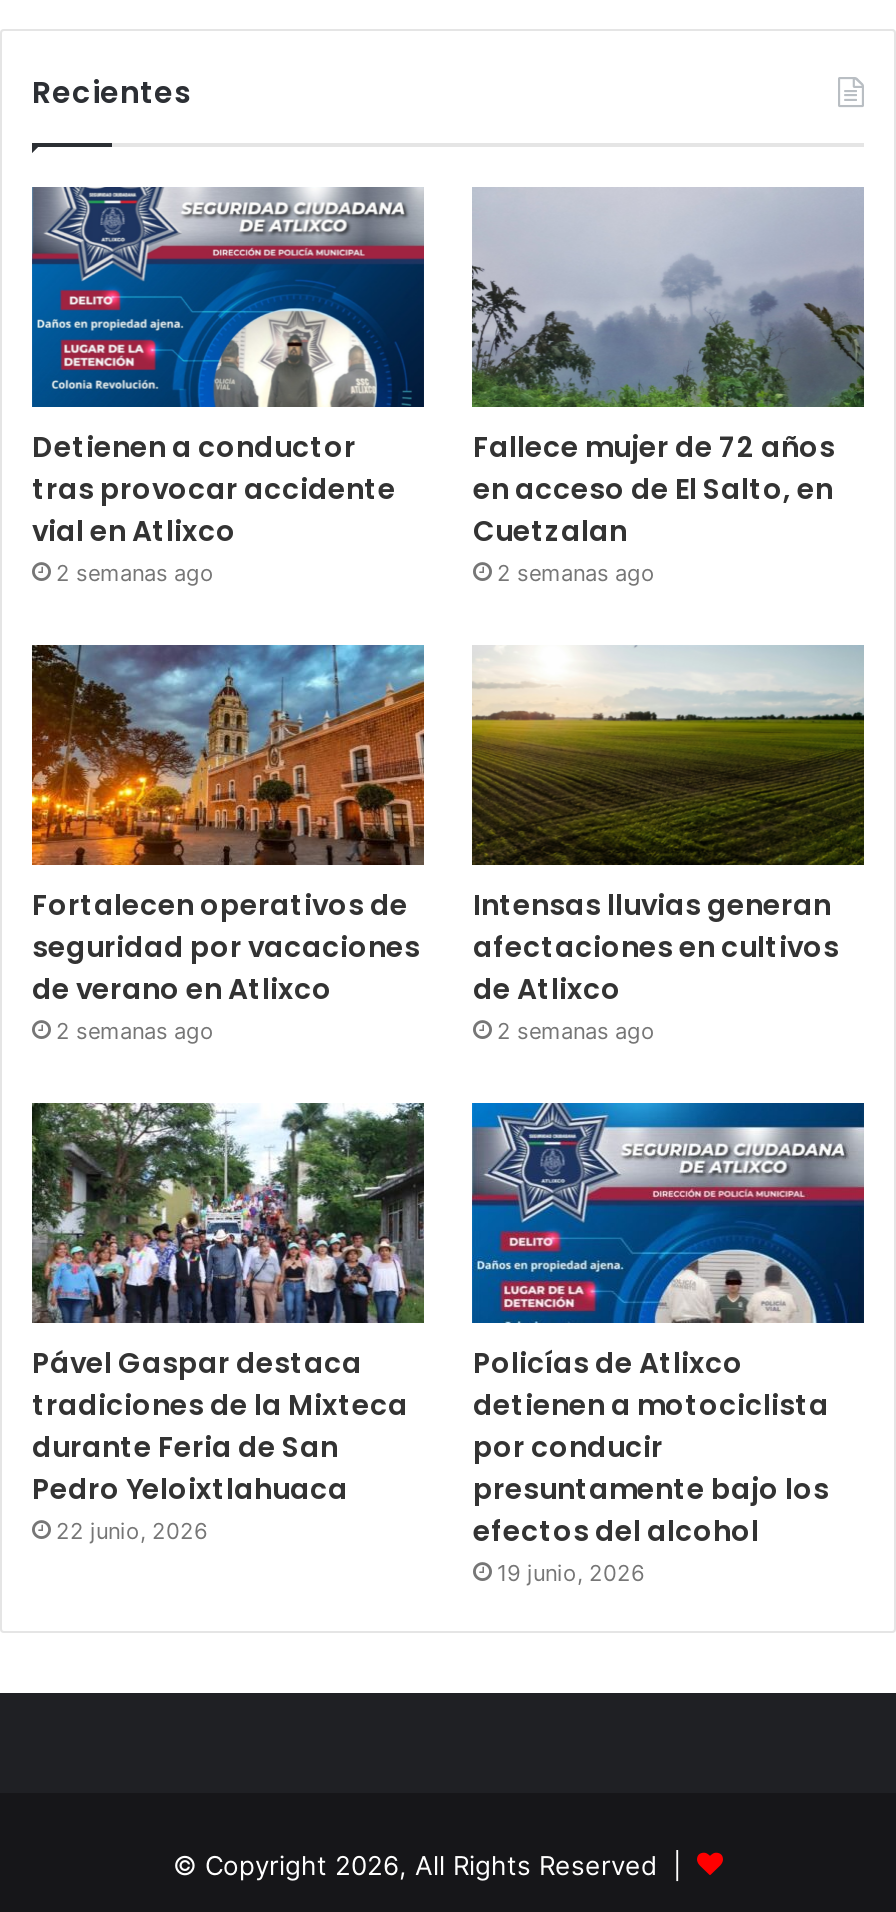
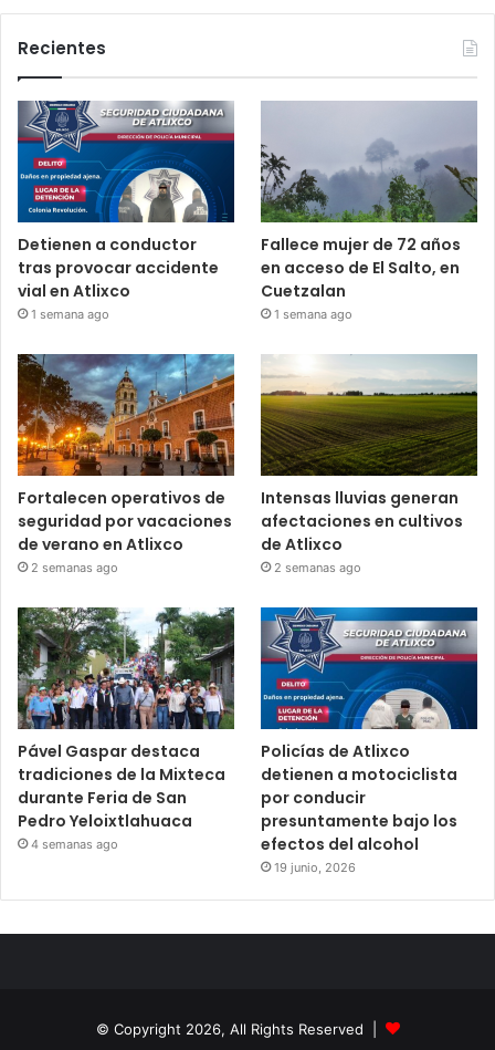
- 2 semanas ago
+ 1 semana ago

- 2 semanas ago
+ 1 semana ago

- 22 junio, 2026
+ 4 semanas ago
